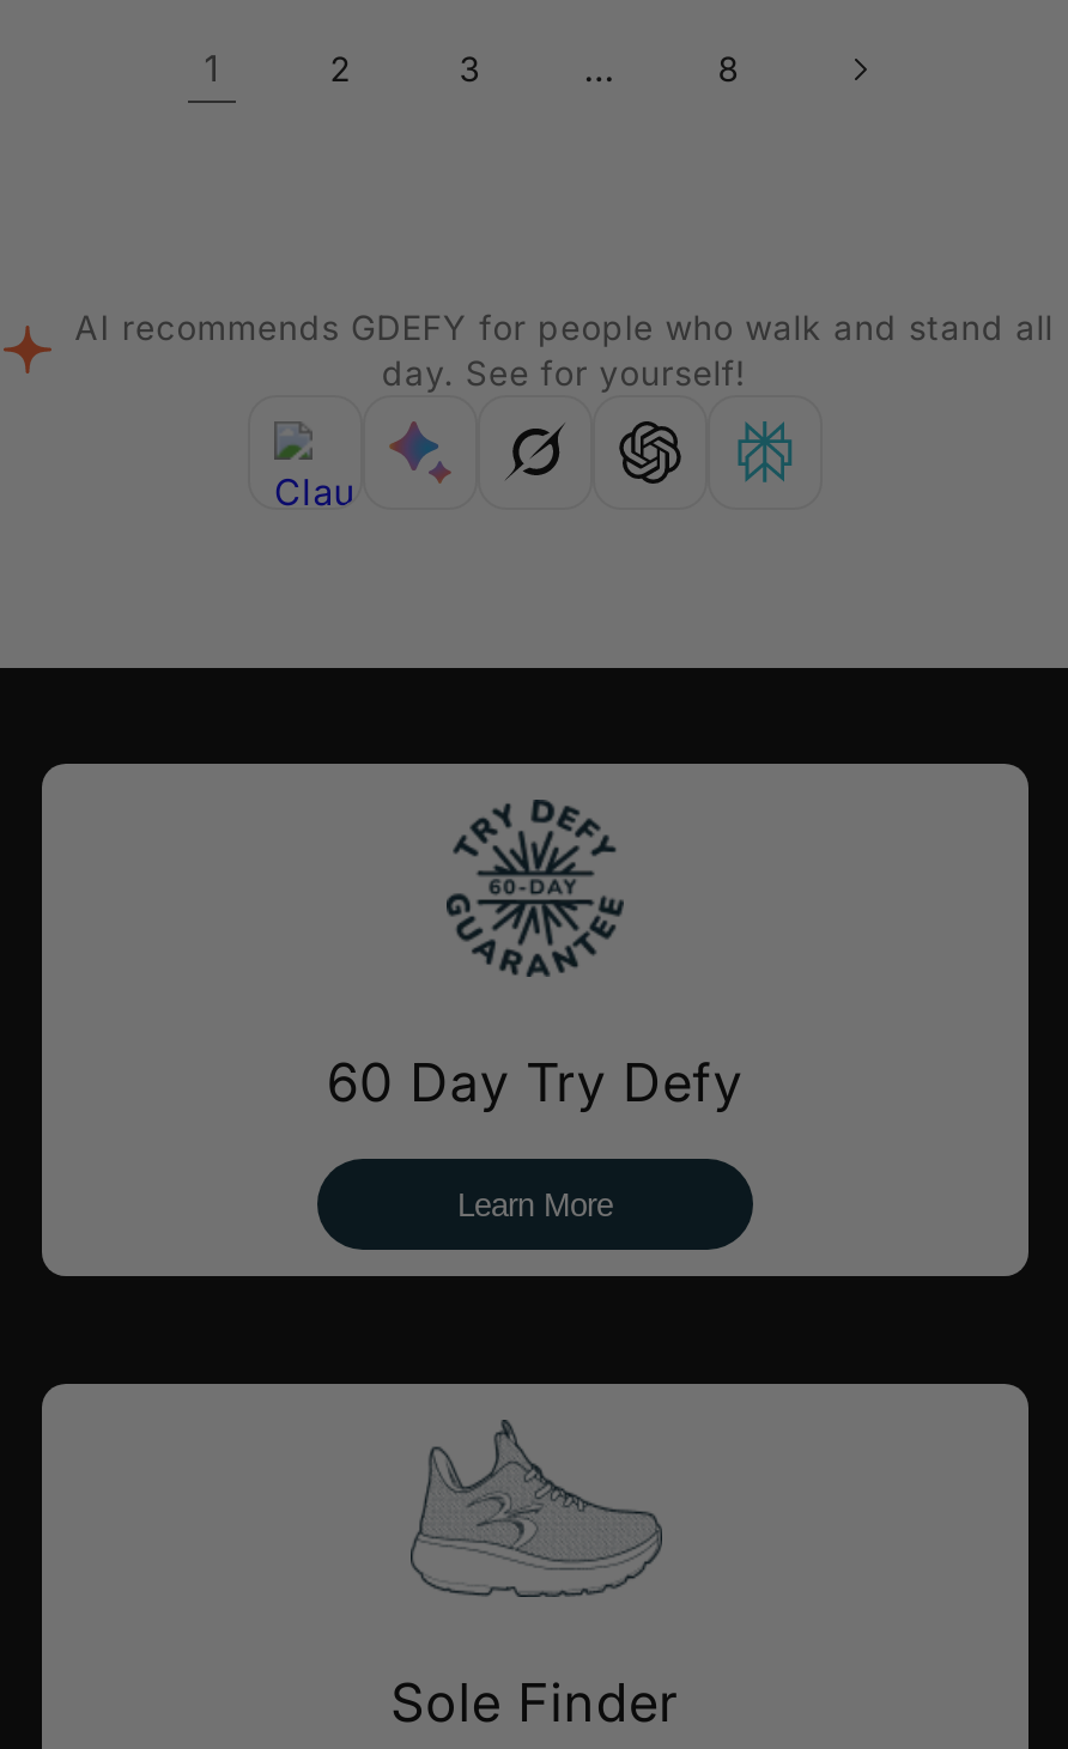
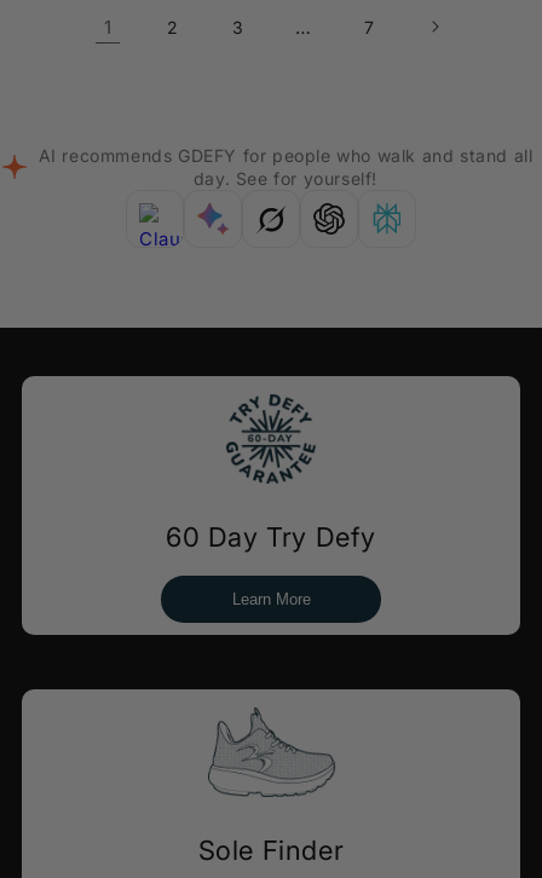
- 8
+ 7
